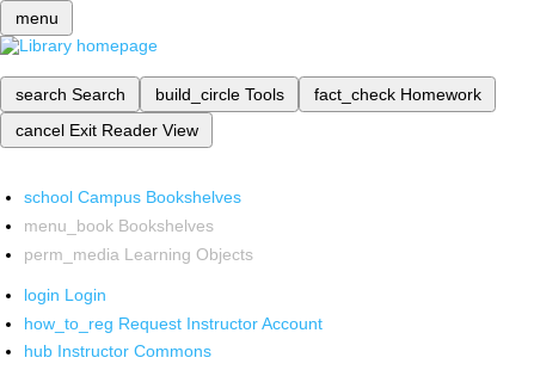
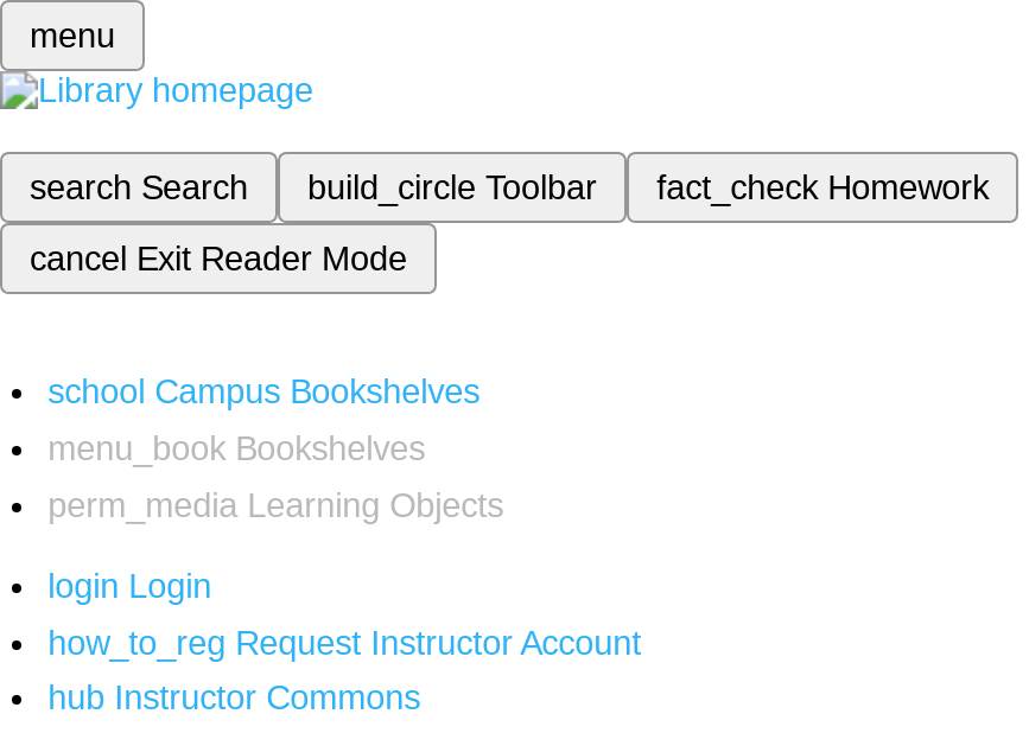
- build_circle Tools
+ build_circle Toolbar

- cancel Exit Reader View
+ cancel Exit Reader Mode
